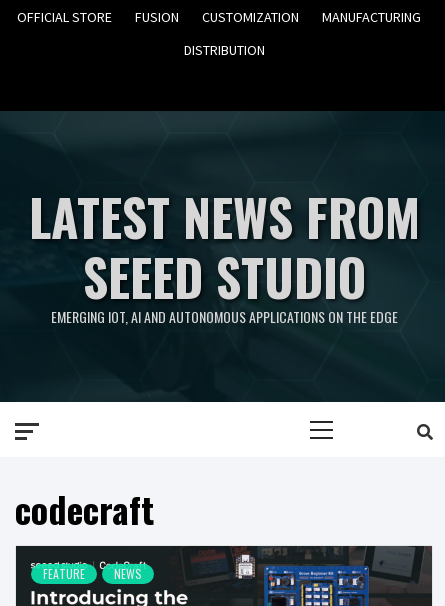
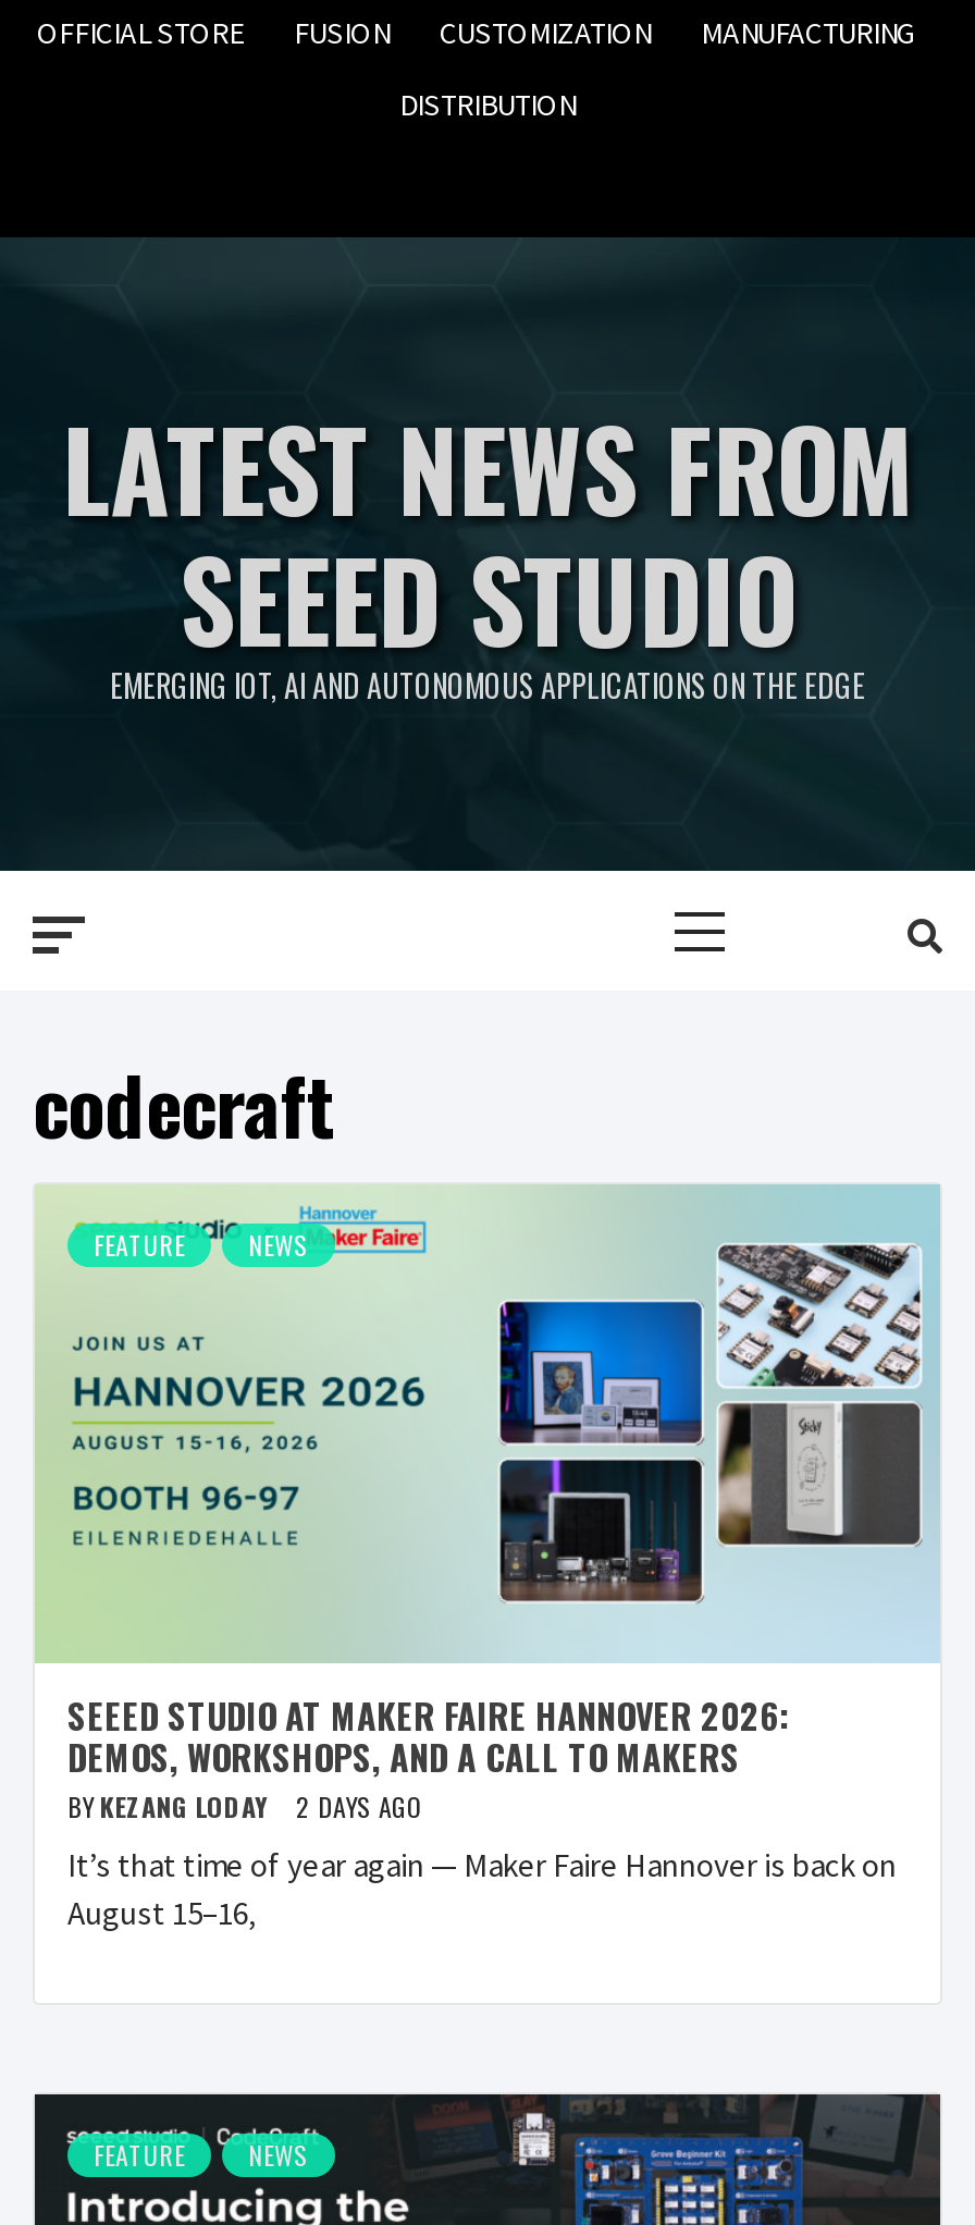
+ [image]
+ FEATURE
+ NEWS

+ SEEED STUDIO AT MAKER FAIRE HANNOVER 2026:
+ DEMOS, WORKSHOPS, AND A CALL TO MAKERS
+ BY KEZANG LODAY 2 DAYS AGO
+ It’s that time of year again — Maker Faire Hannover is back on
+ August 15–16,
